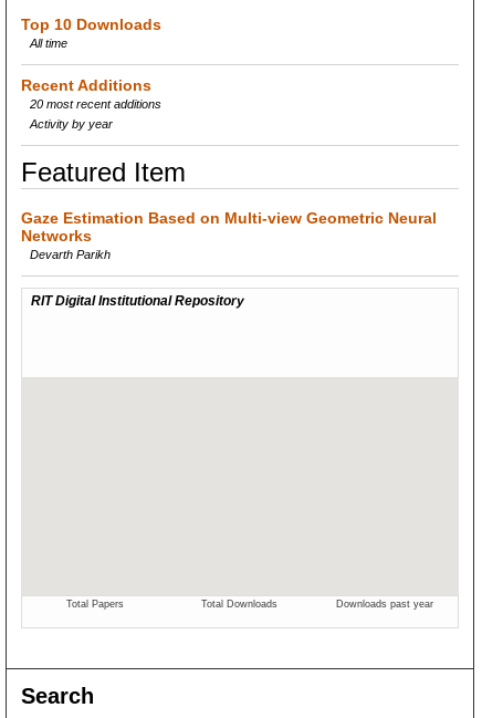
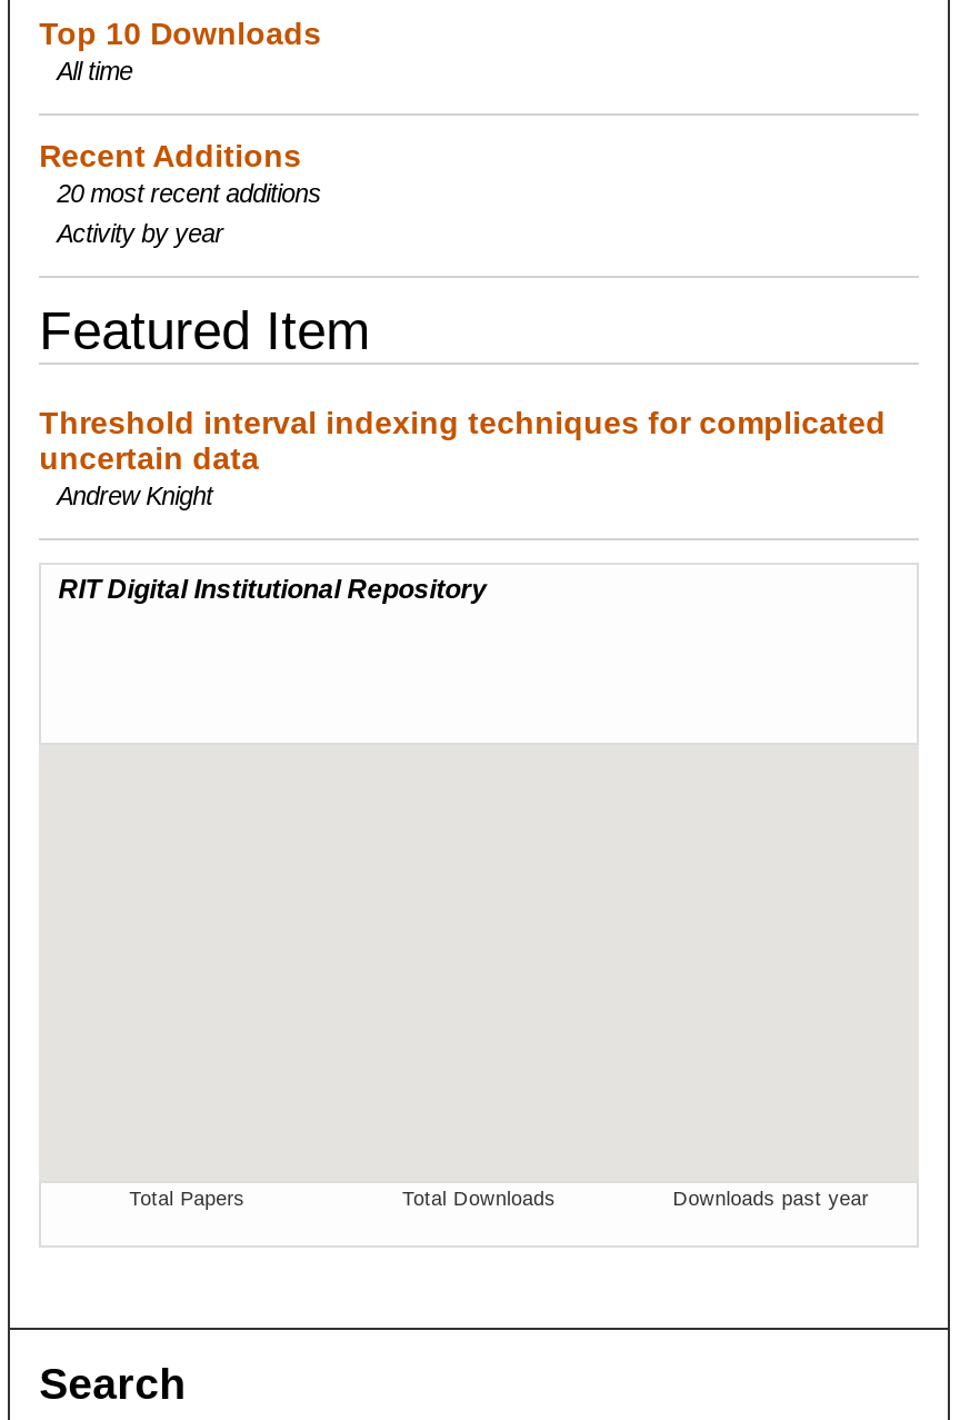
- Gaze Estimation Based on Multi-view Geometric Neural
- Networks
- Devarth Parikh
+ Threshold interval indexing techniques for complicated
+ uncertain data
+ Andrew Knight
